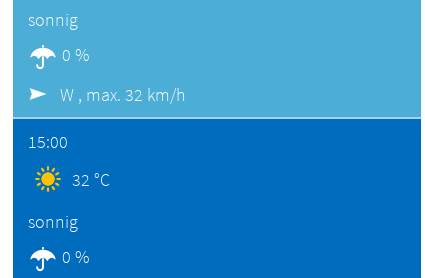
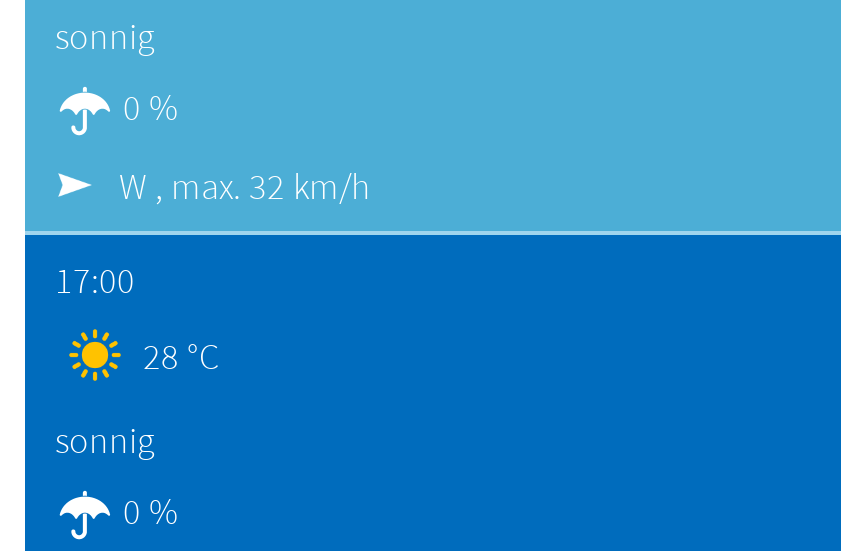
- 15:00
+ 17:00

- 32 °C
+ 28 °C
